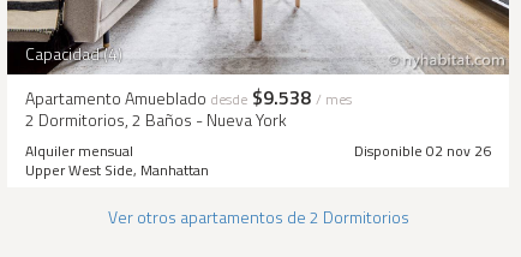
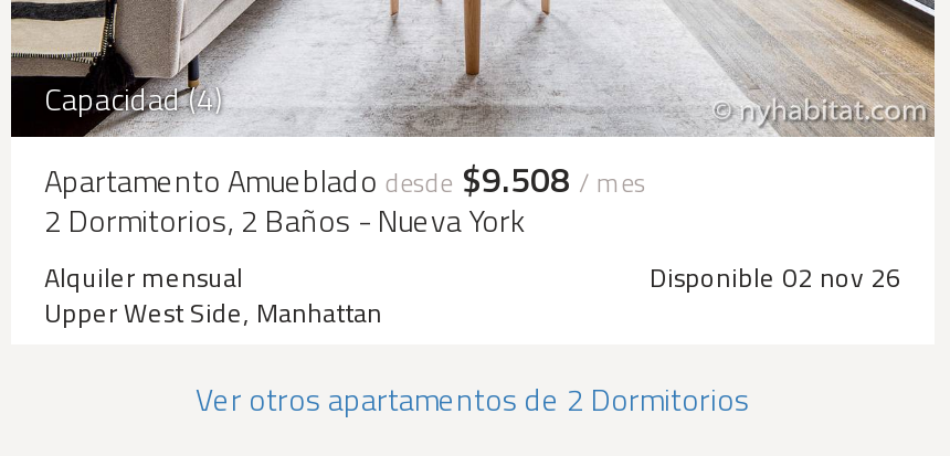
- Apartamento Amueblado desde $9.538 / mes
+ Apartamento Amueblado desde $9.508 / mes
